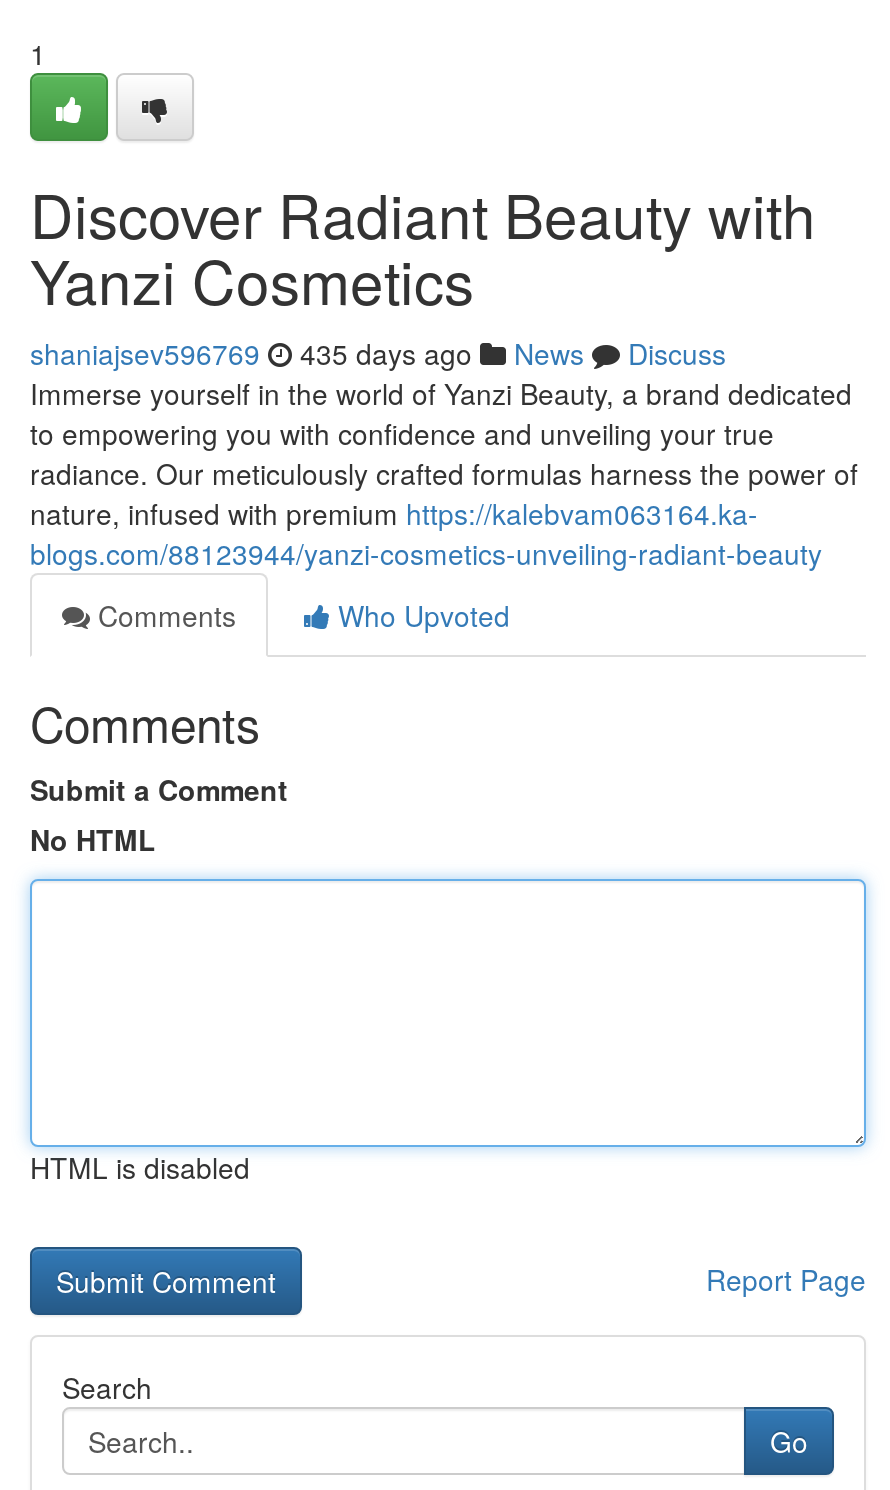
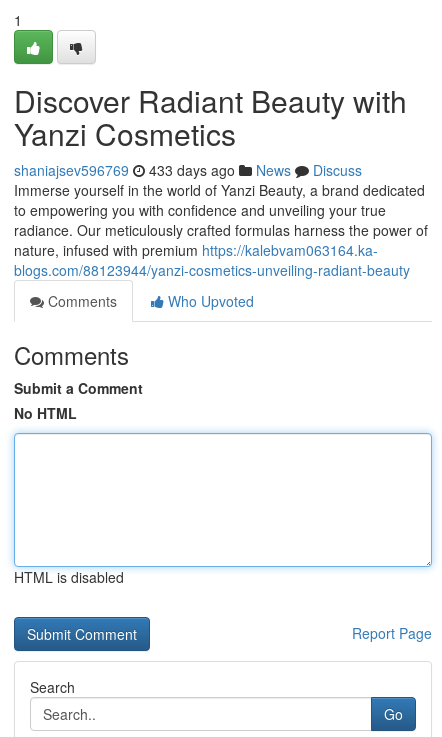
- shaniajsev596769 435 days ago News Discuss
+ shaniajsev596769 433 days ago News Discuss
